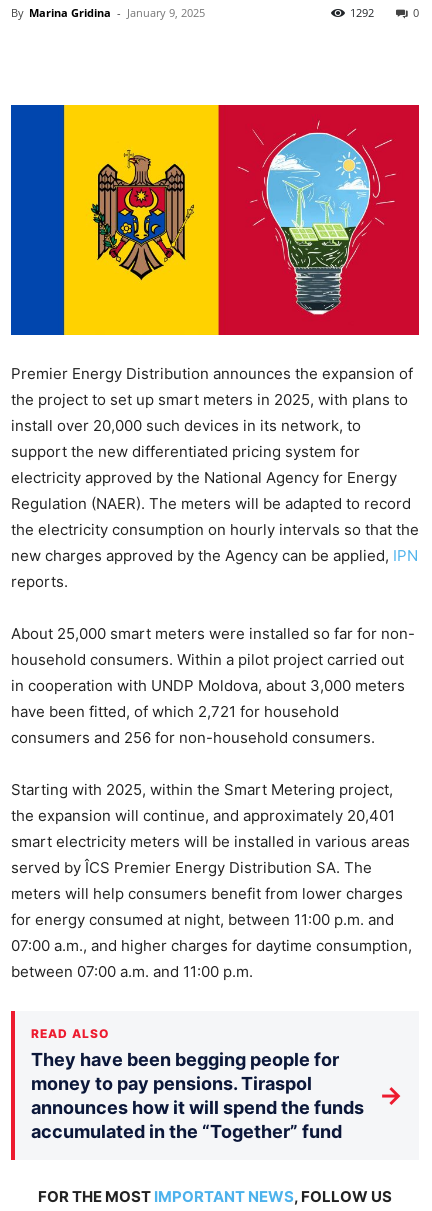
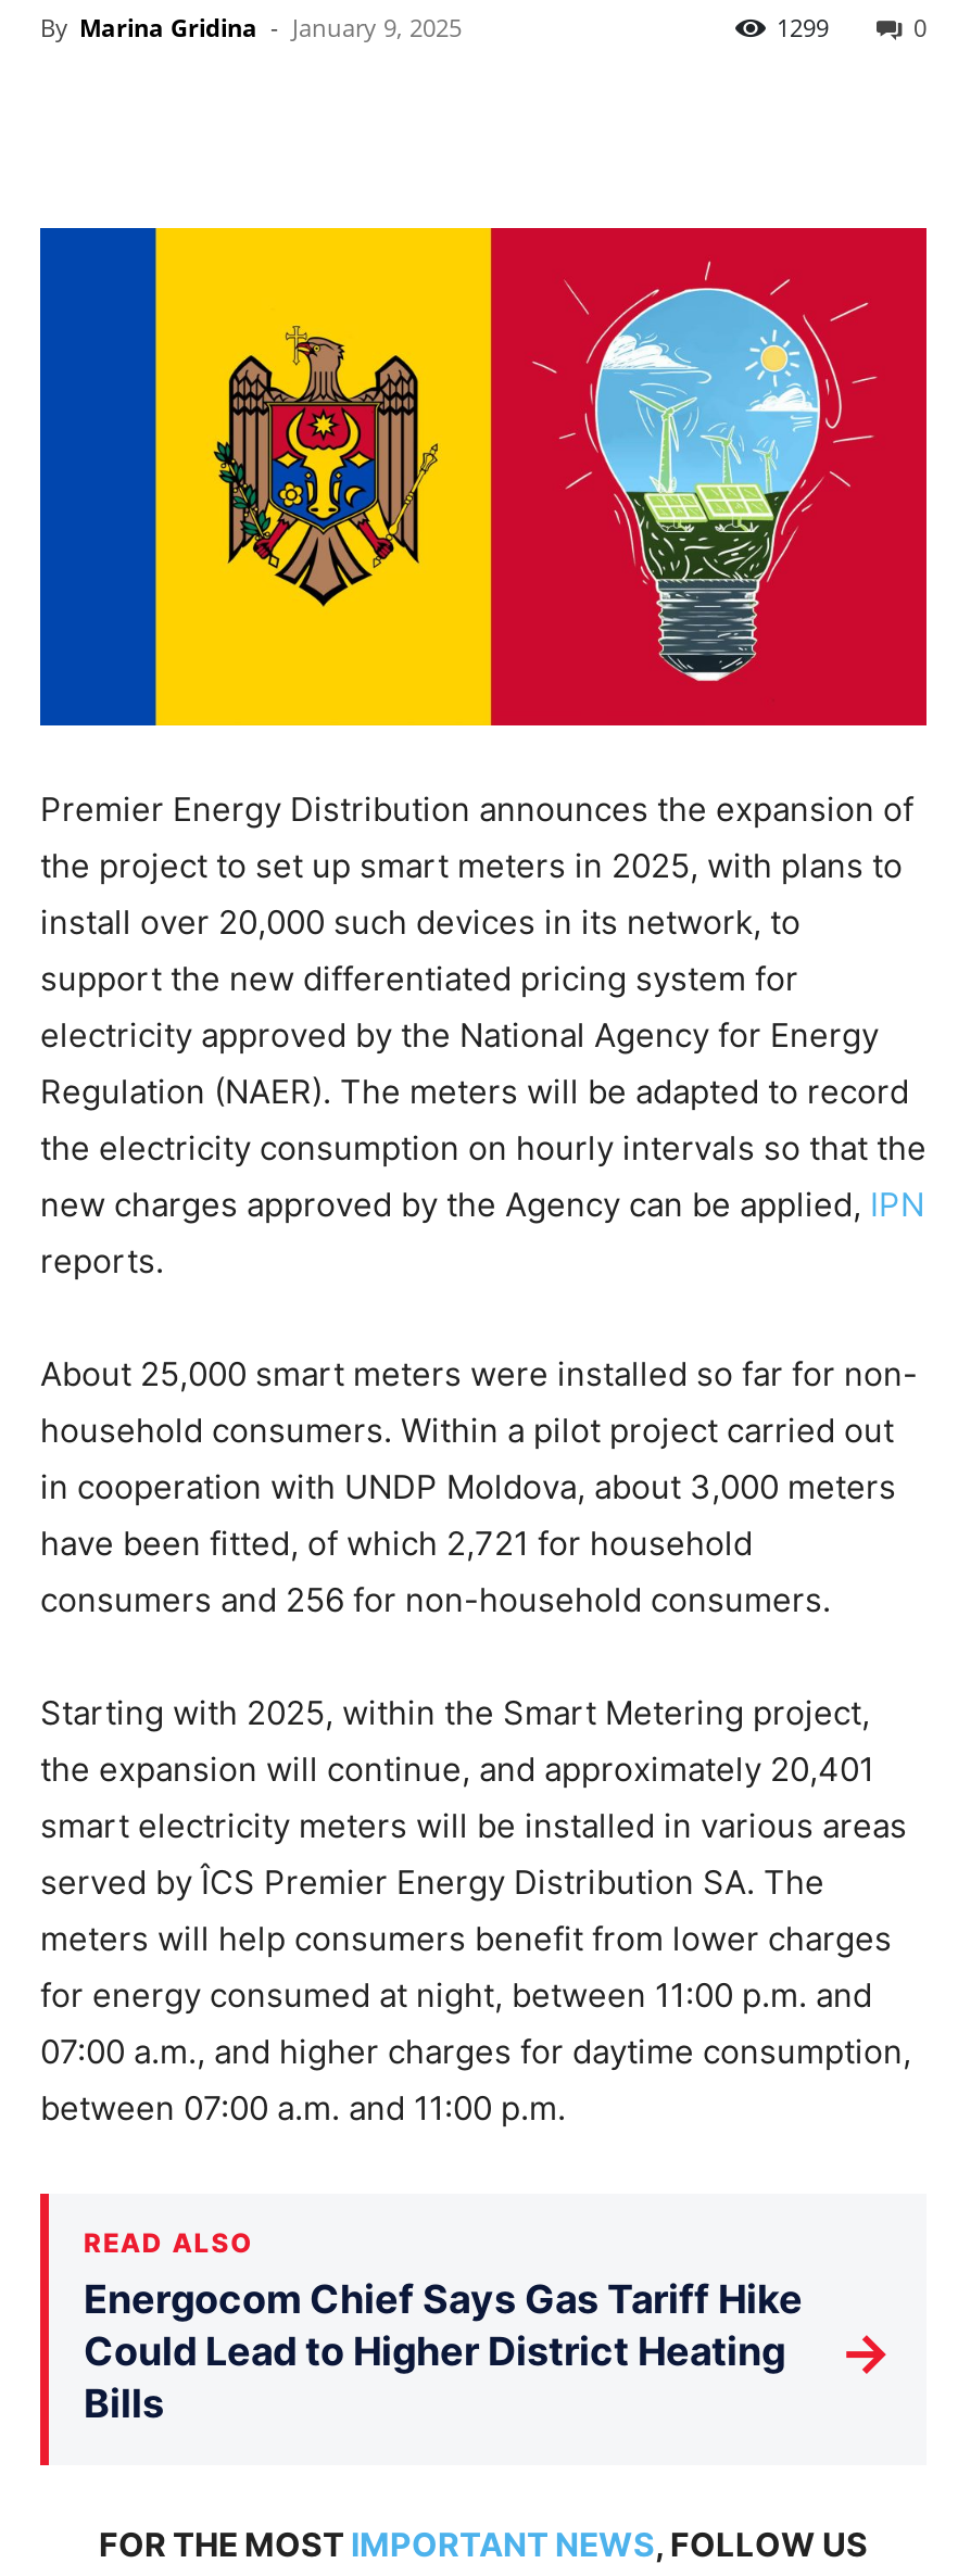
- 1292
+ 1299

- They have been begging people for
- money to pay pensions. Tiraspol
- announces how it will spend the funds
- accumulated in the “Together” fund
+ Energocom Chief Says Gas Tariff Hike
+ Could Lead to Higher District Heating
+ Bills
